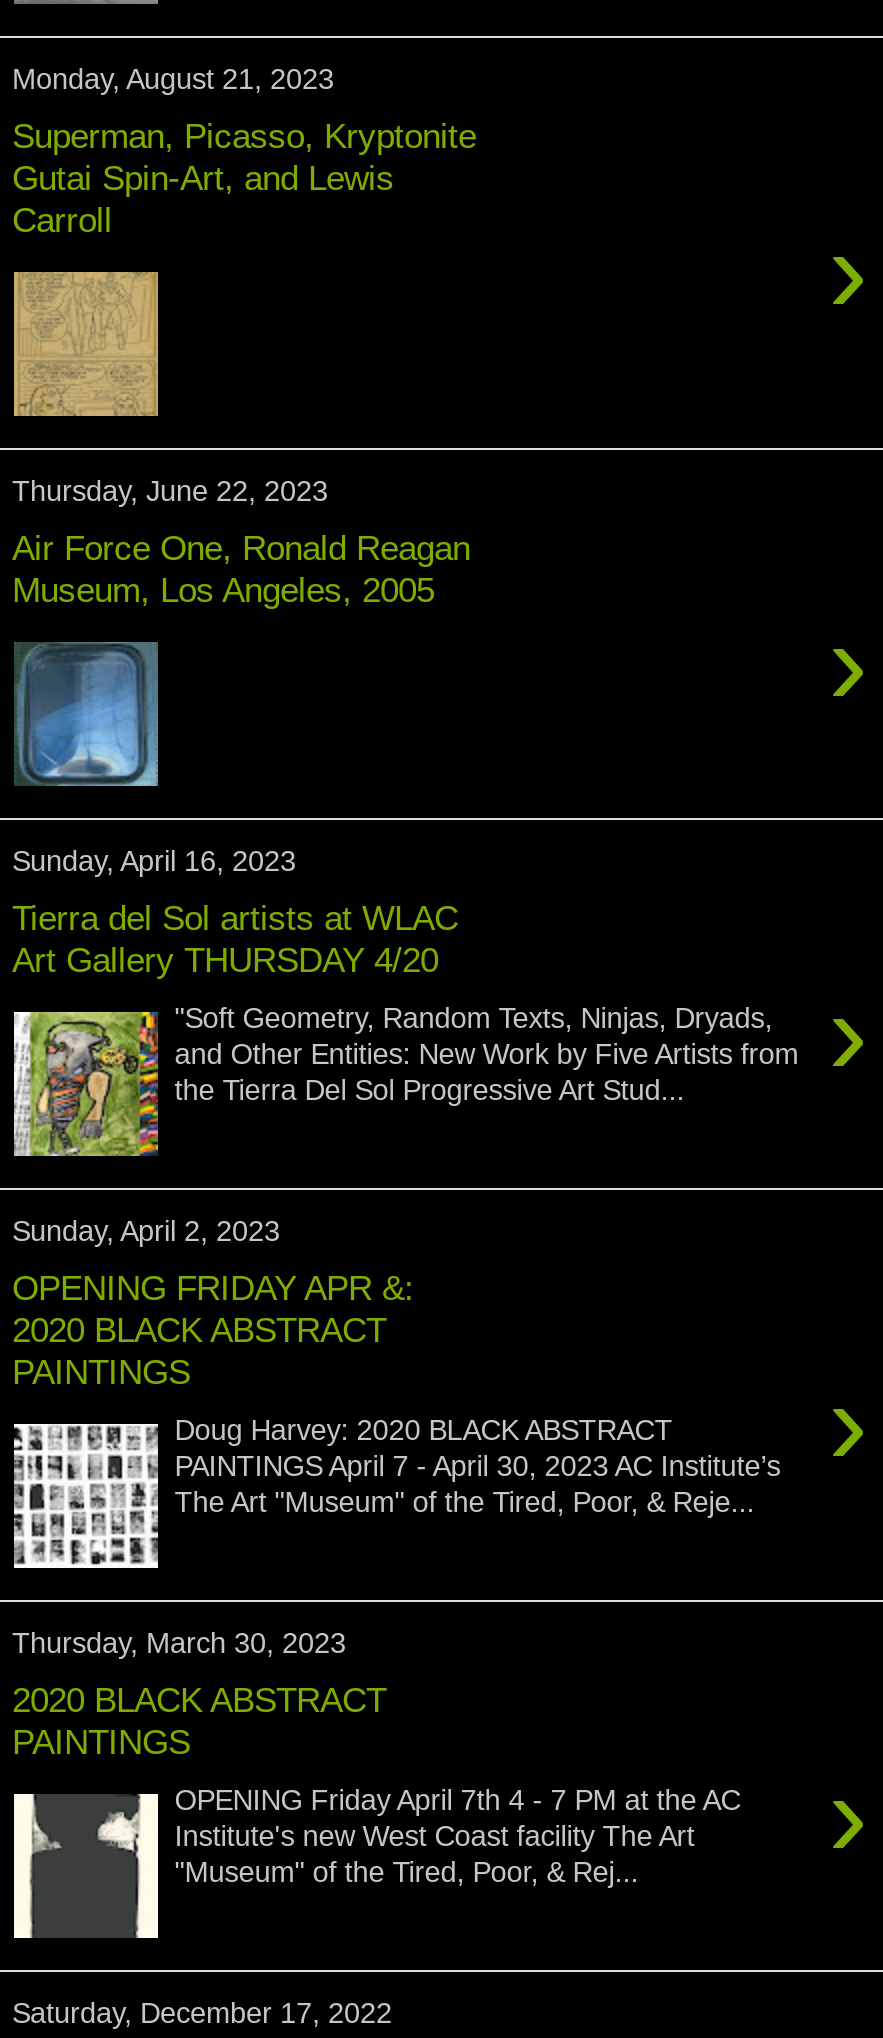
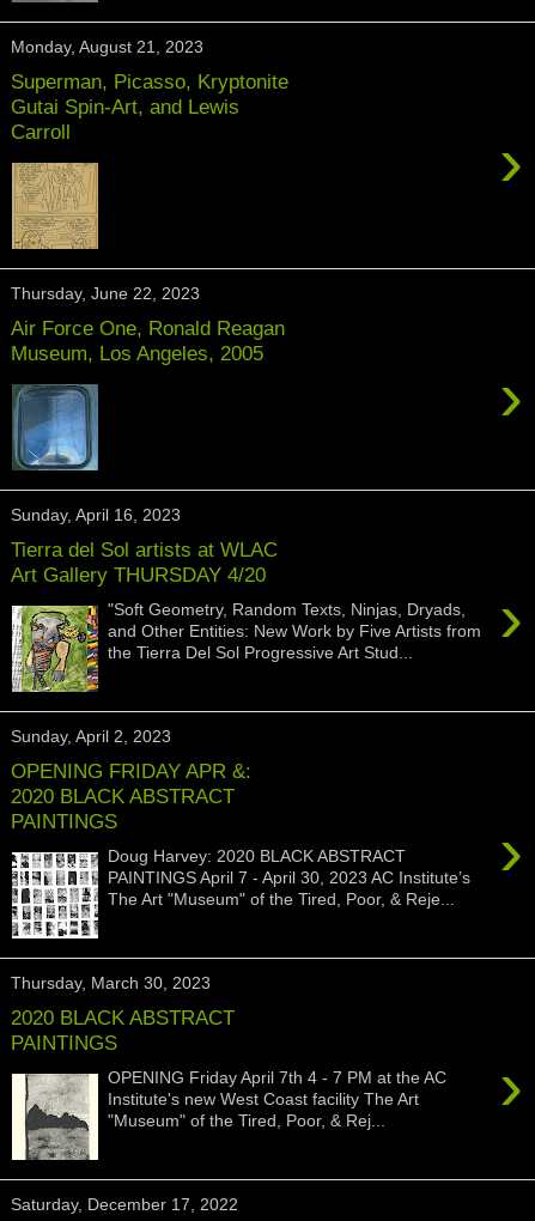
- [image]
+ [image]
